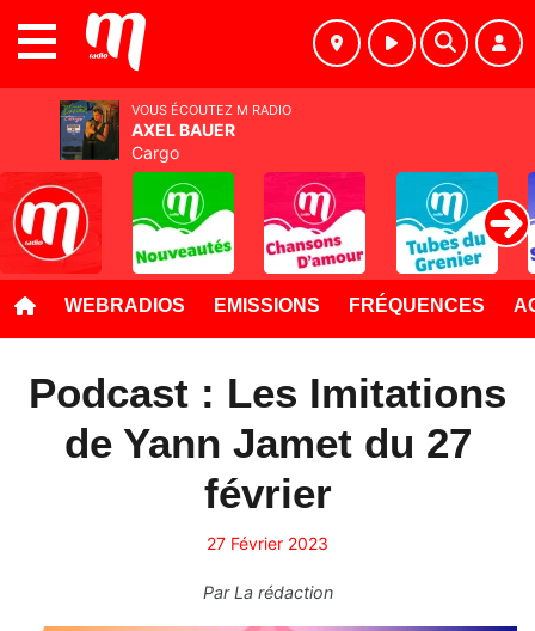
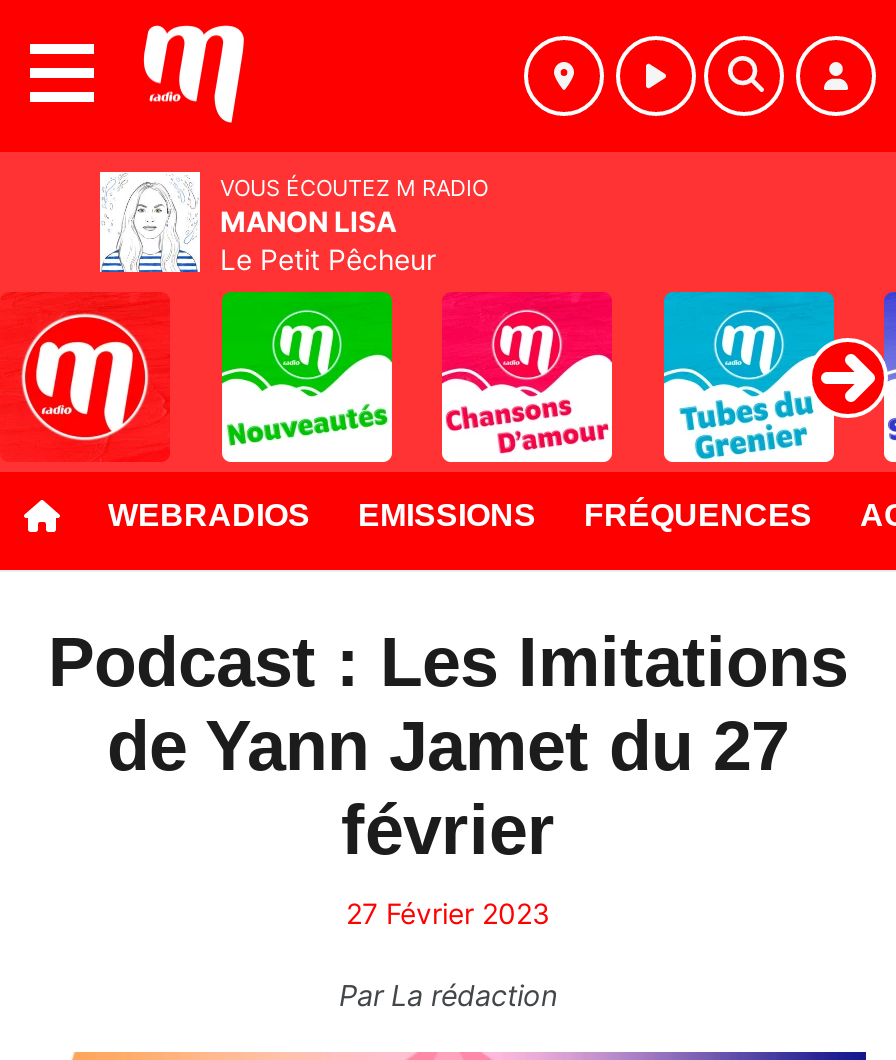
- [image]
- AXEL BAUER
- Cargo
+ [image]
+ MANON LISA
+ Le Petit Pêcheur
